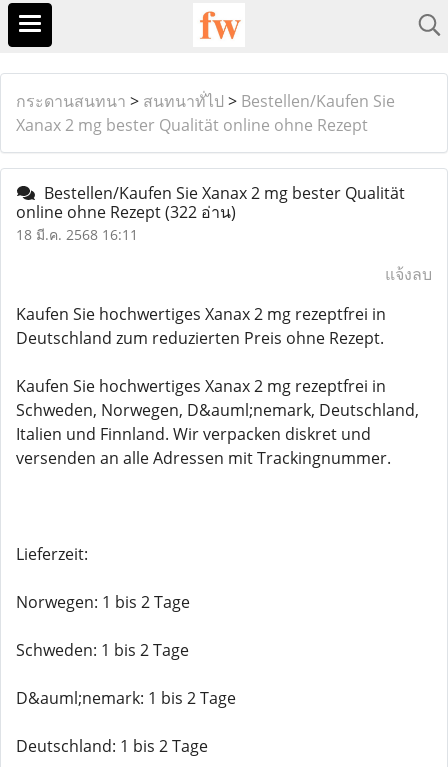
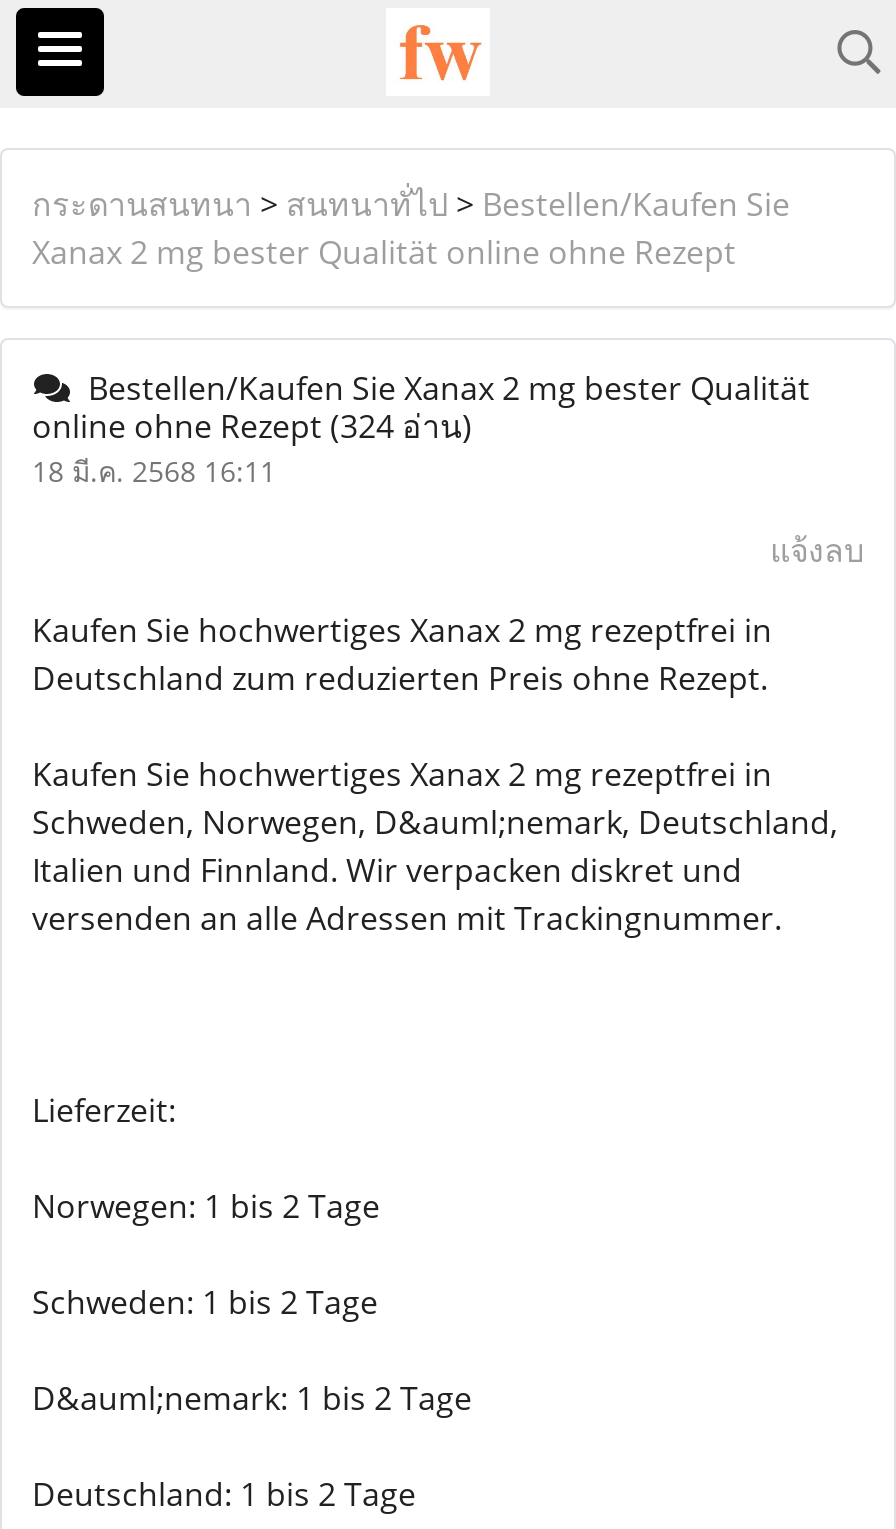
- online ohne Rezept (322 อ่าน)
+ online ohne Rezept (324 อ่าน)
